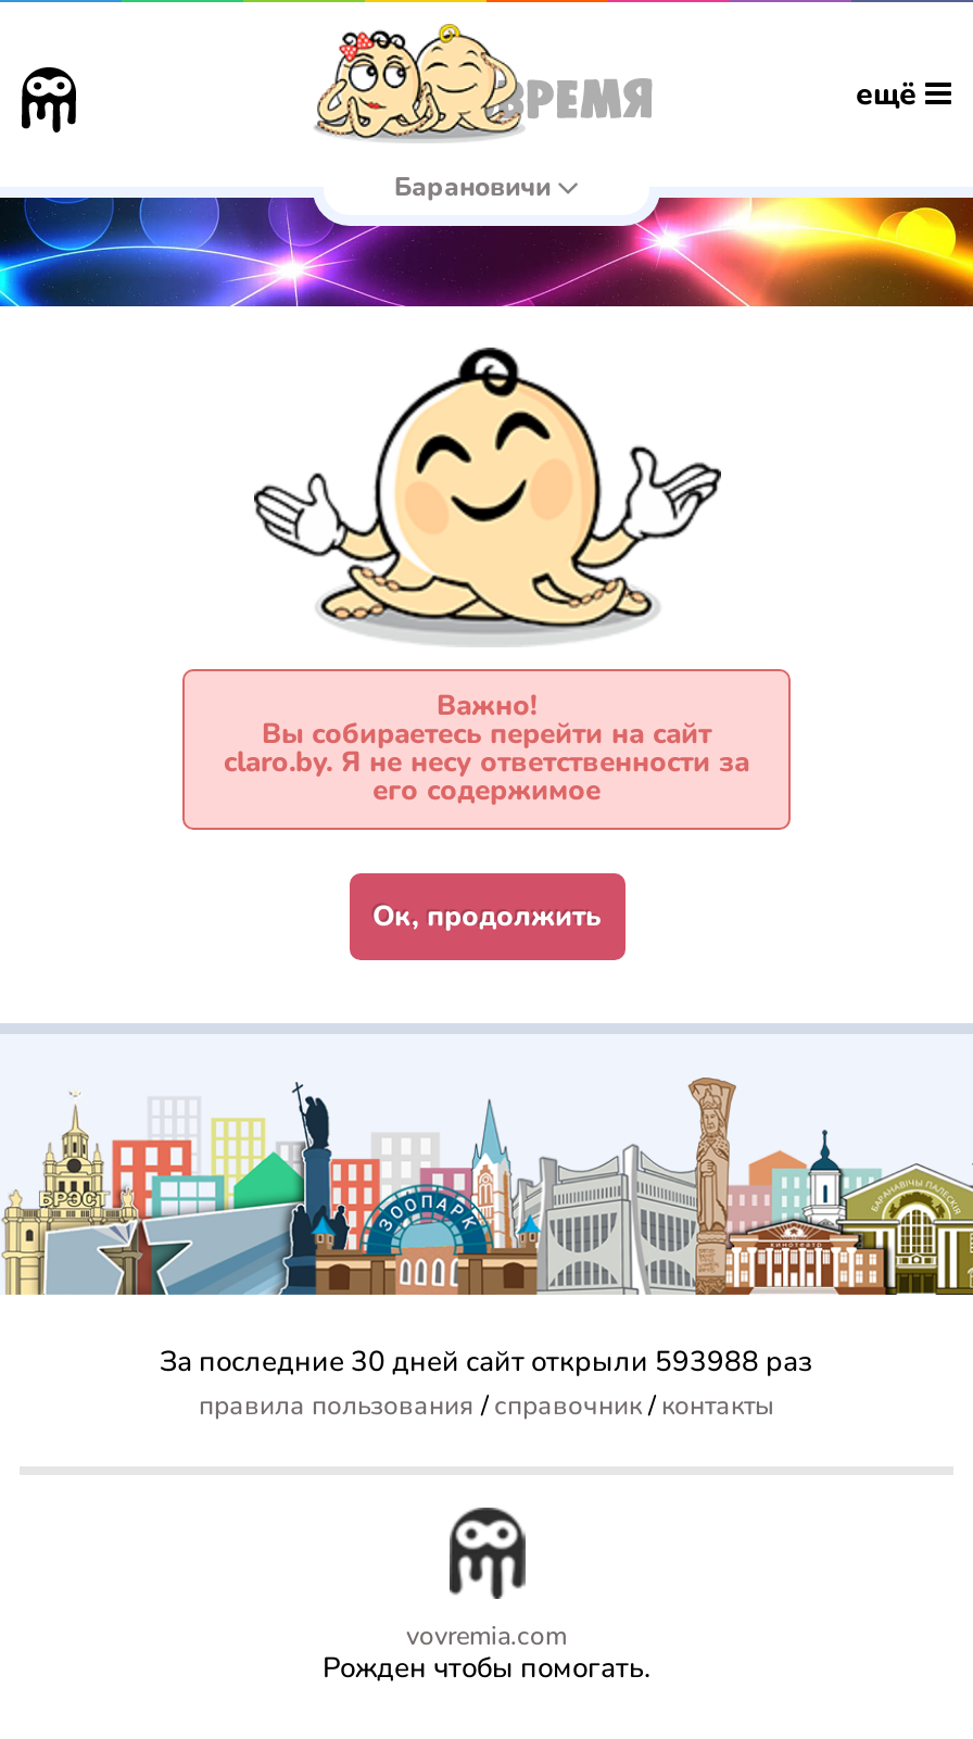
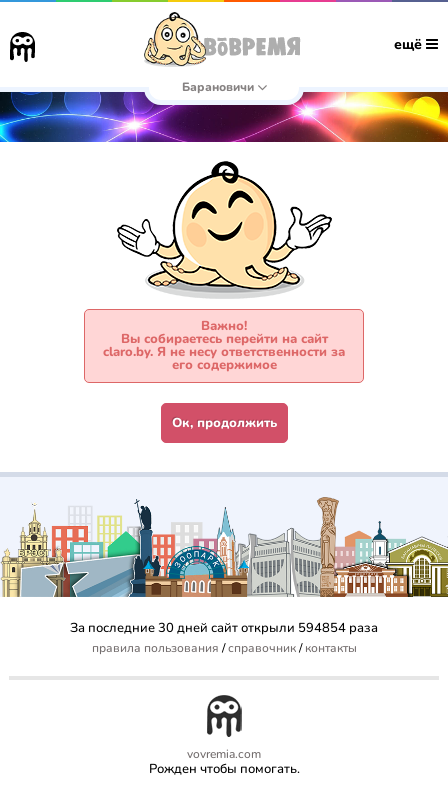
- [image]
+ [image]

- За последние 30 дней сайт открыли 593988 раз
+ За последние 30 дней сайт открыли 594854 раза
